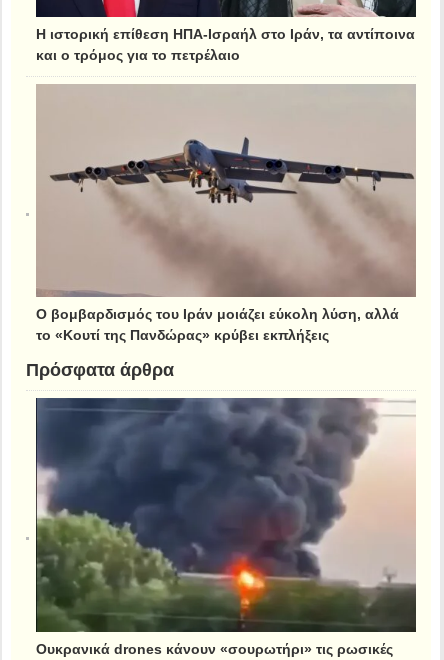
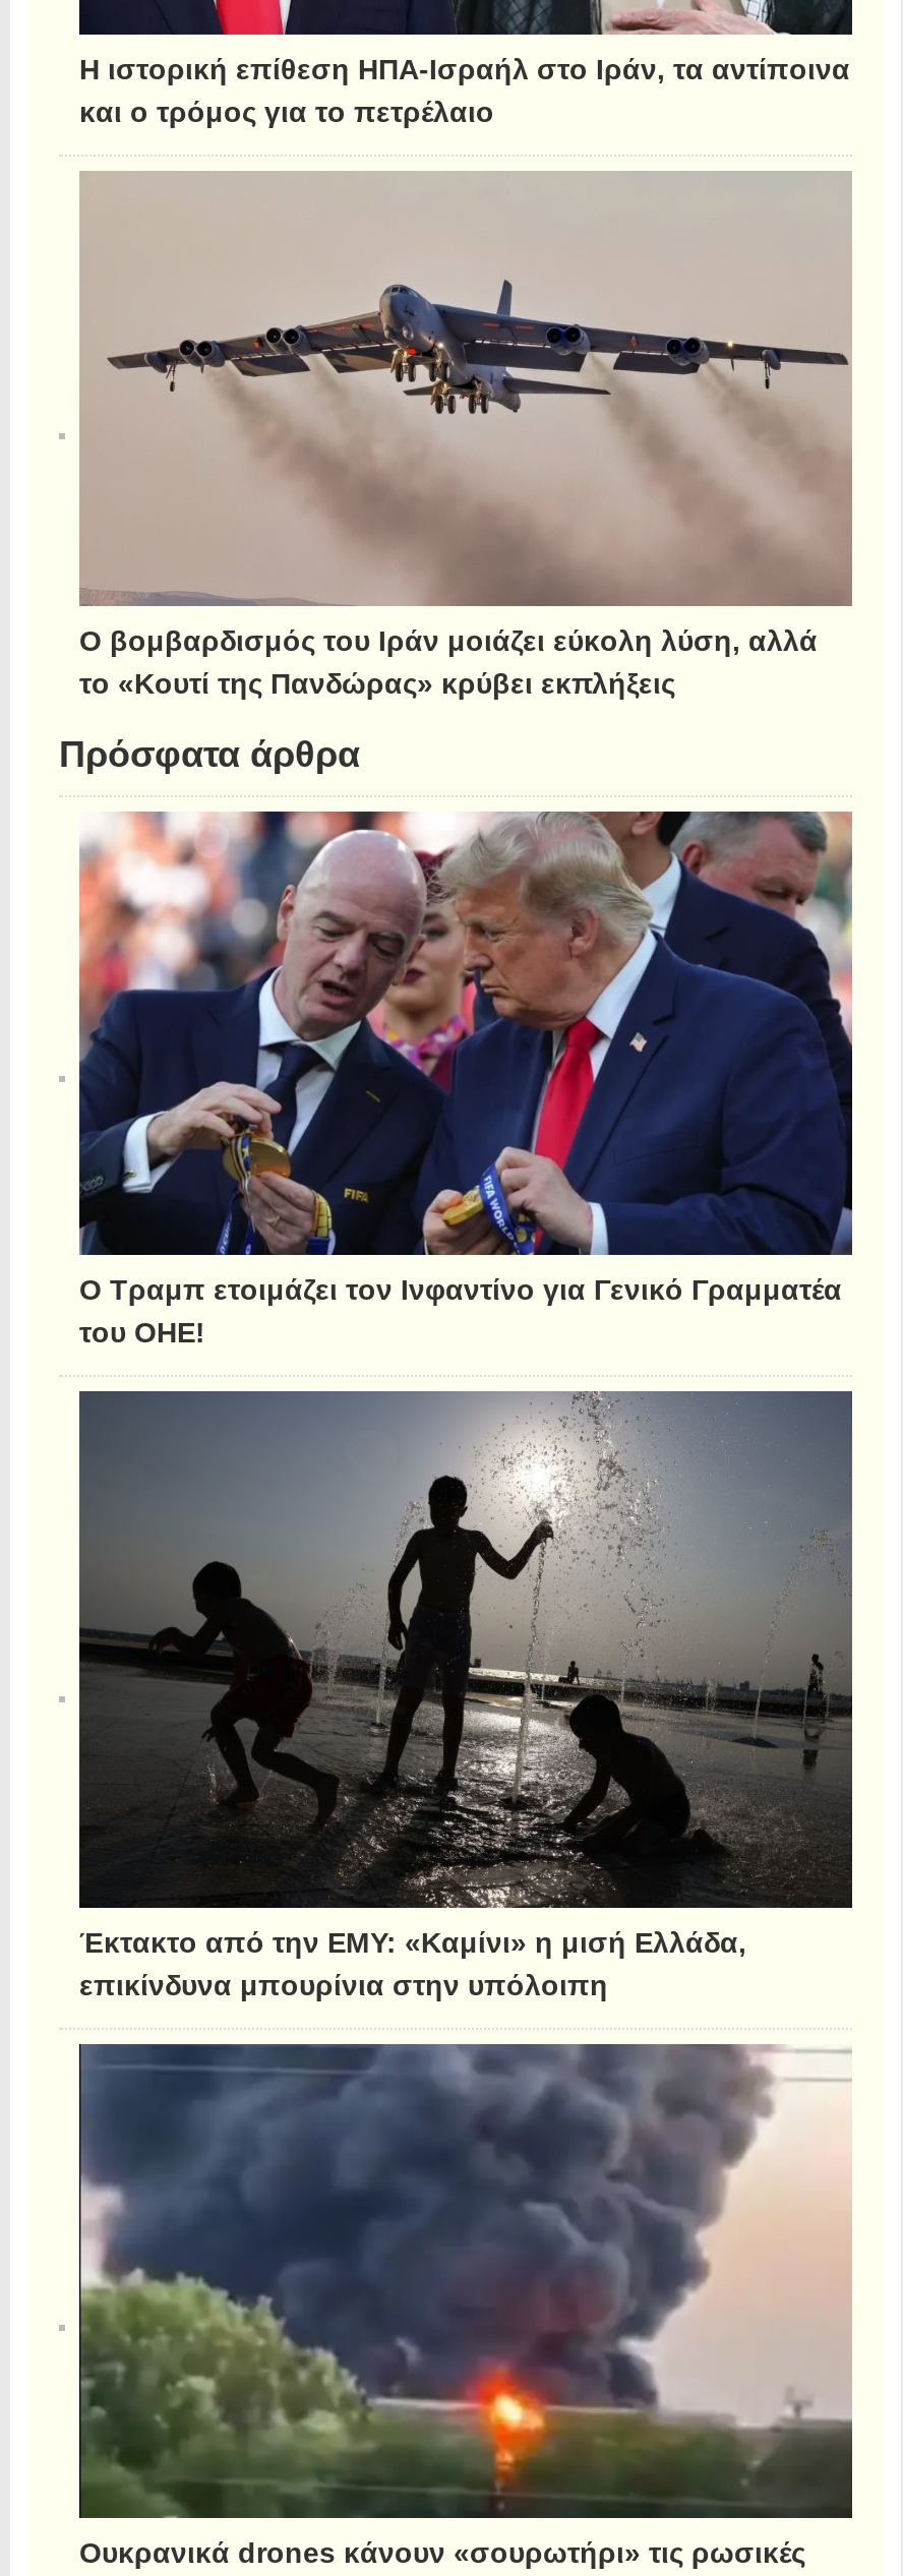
+ [image]
+ Ο Τραμπ ετοιμάζει τον Ινφαντίνο για Γενικό Γραμματέα
+ του ΟΗΕ!

+ [image]
+ Έκτακτο από την ΕΜΥ: «Καμίνι» η μισή Ελλάδα,
+ επικίνδυνα μπουρίνια στην υπόλοιπη
